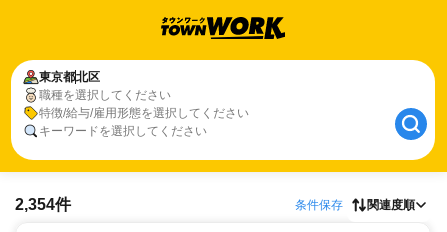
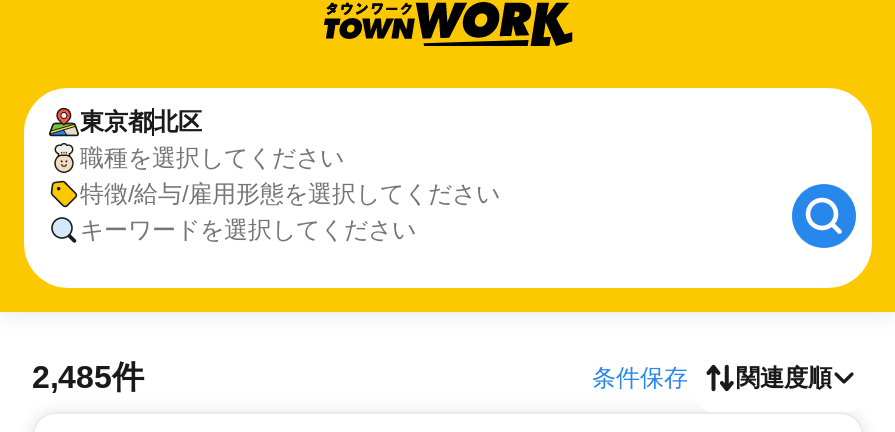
- 2,354件
+ 2,485件
